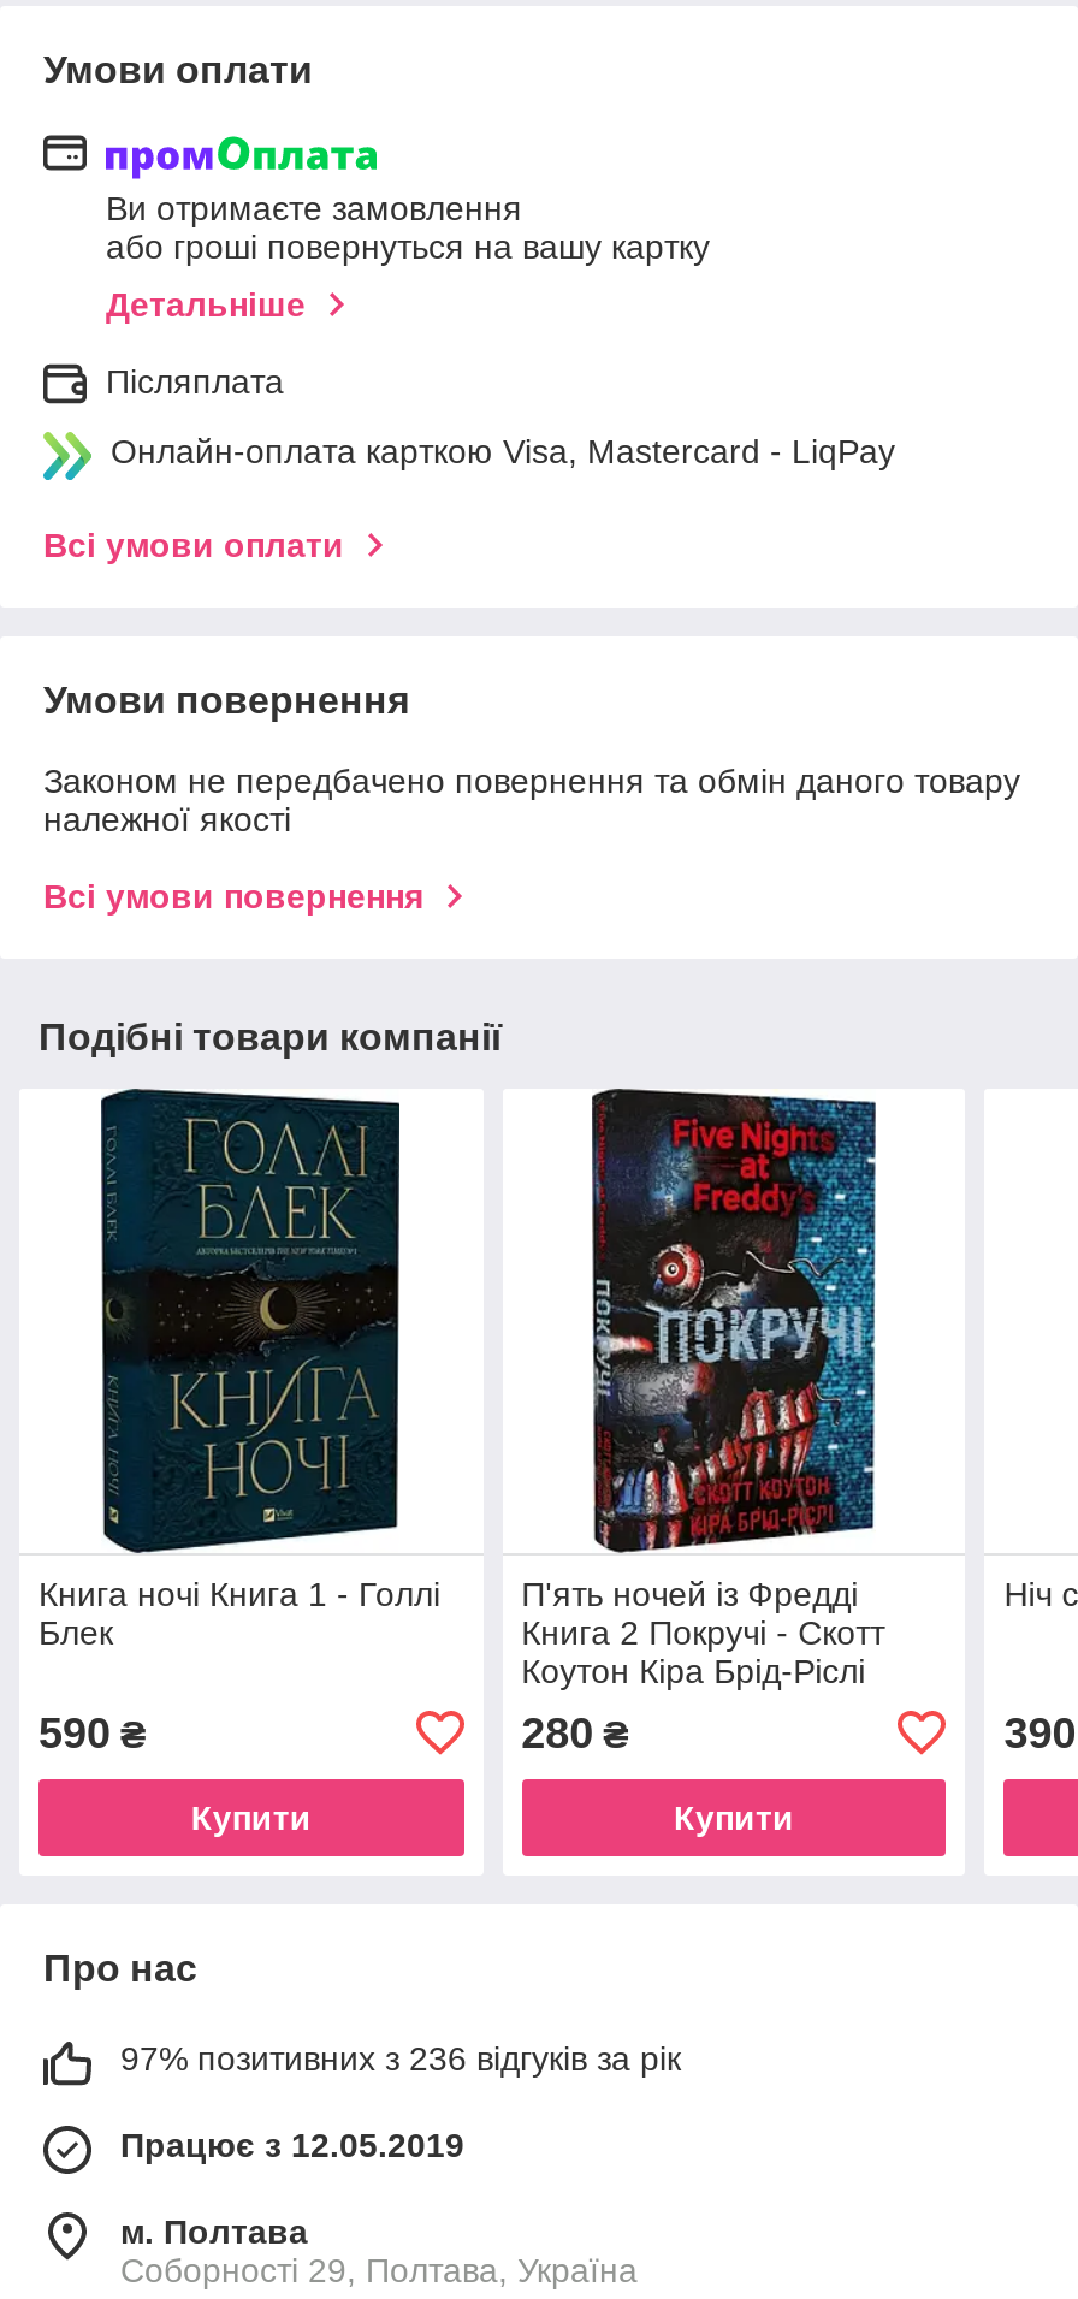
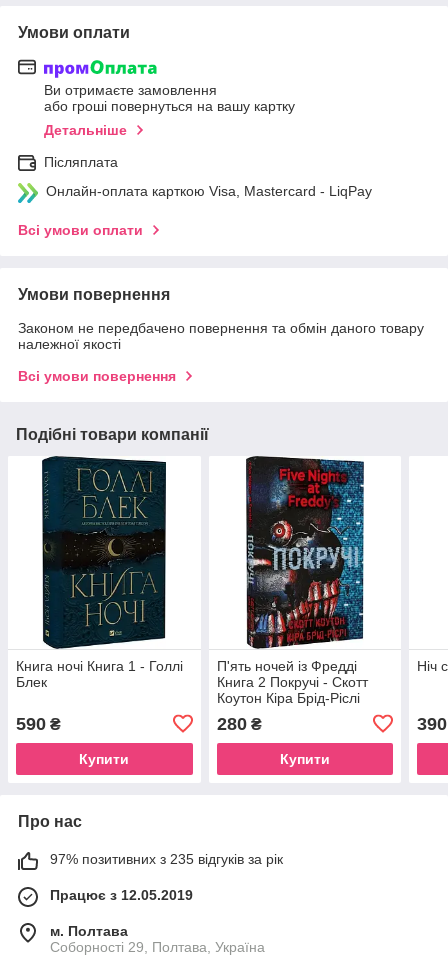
- 97% позитивних з 236 відгуків за рік
+ 97% позитивних з 235 відгуків за рік
